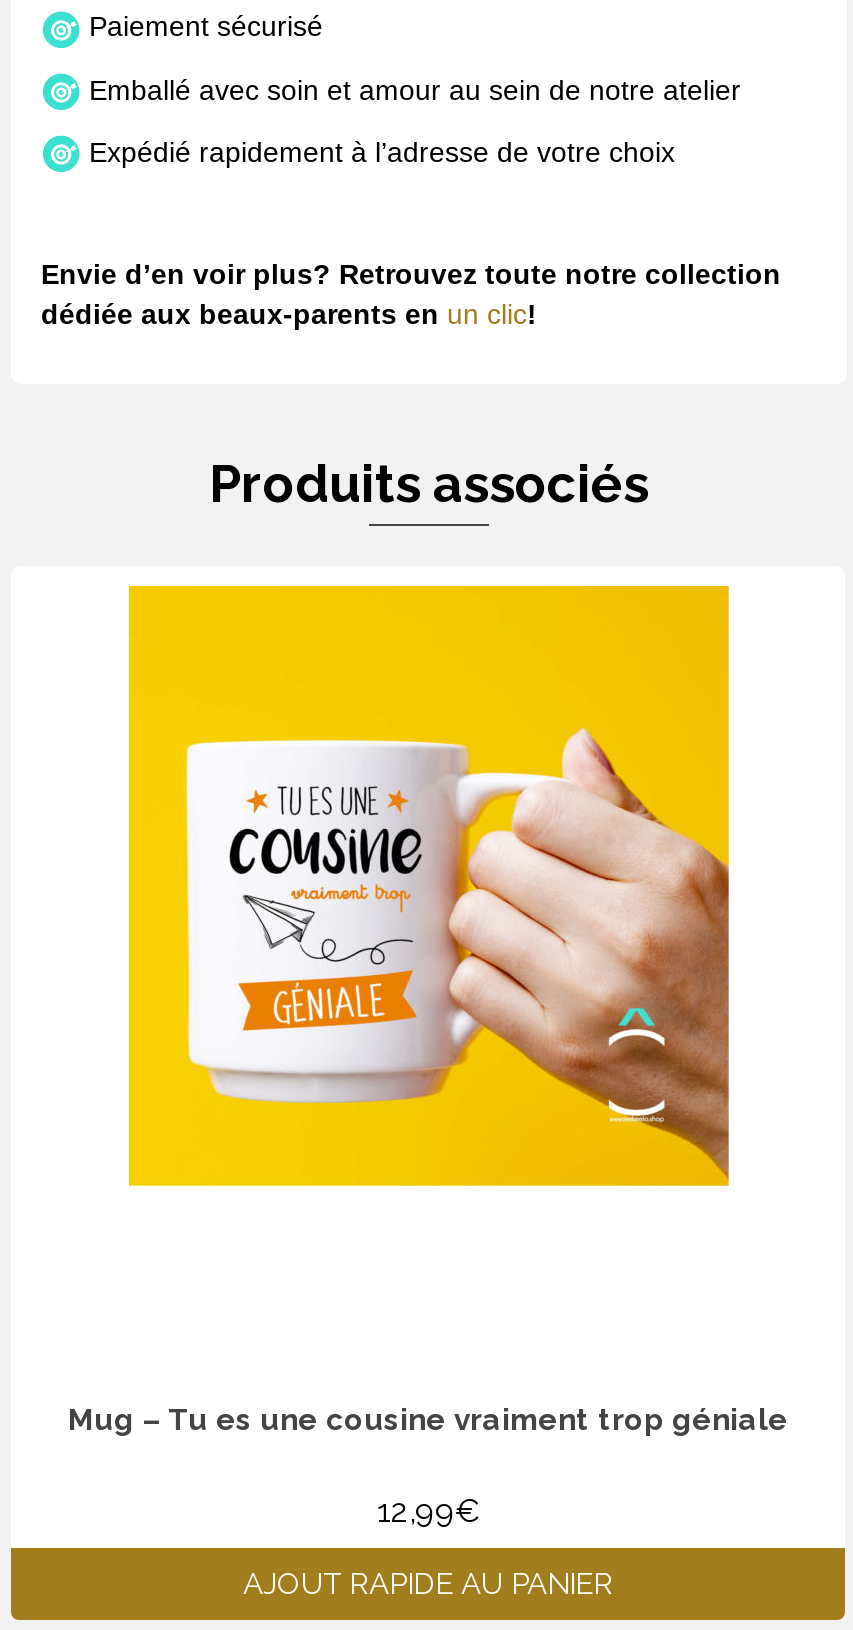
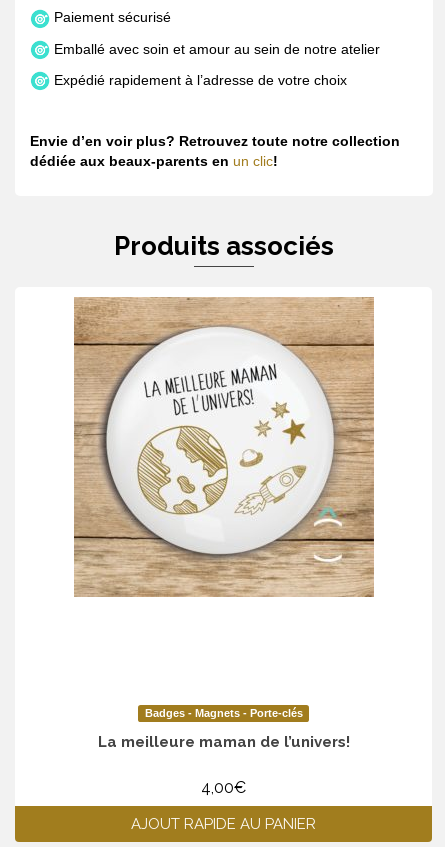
- [image]
+ [image]

- Mug – Tu es une cousine vraiment trop géniale
- 12,99€
+ Badges - Magnets - Porte-clés
+ La meilleure maman de l’univers!
+ 4,00€
